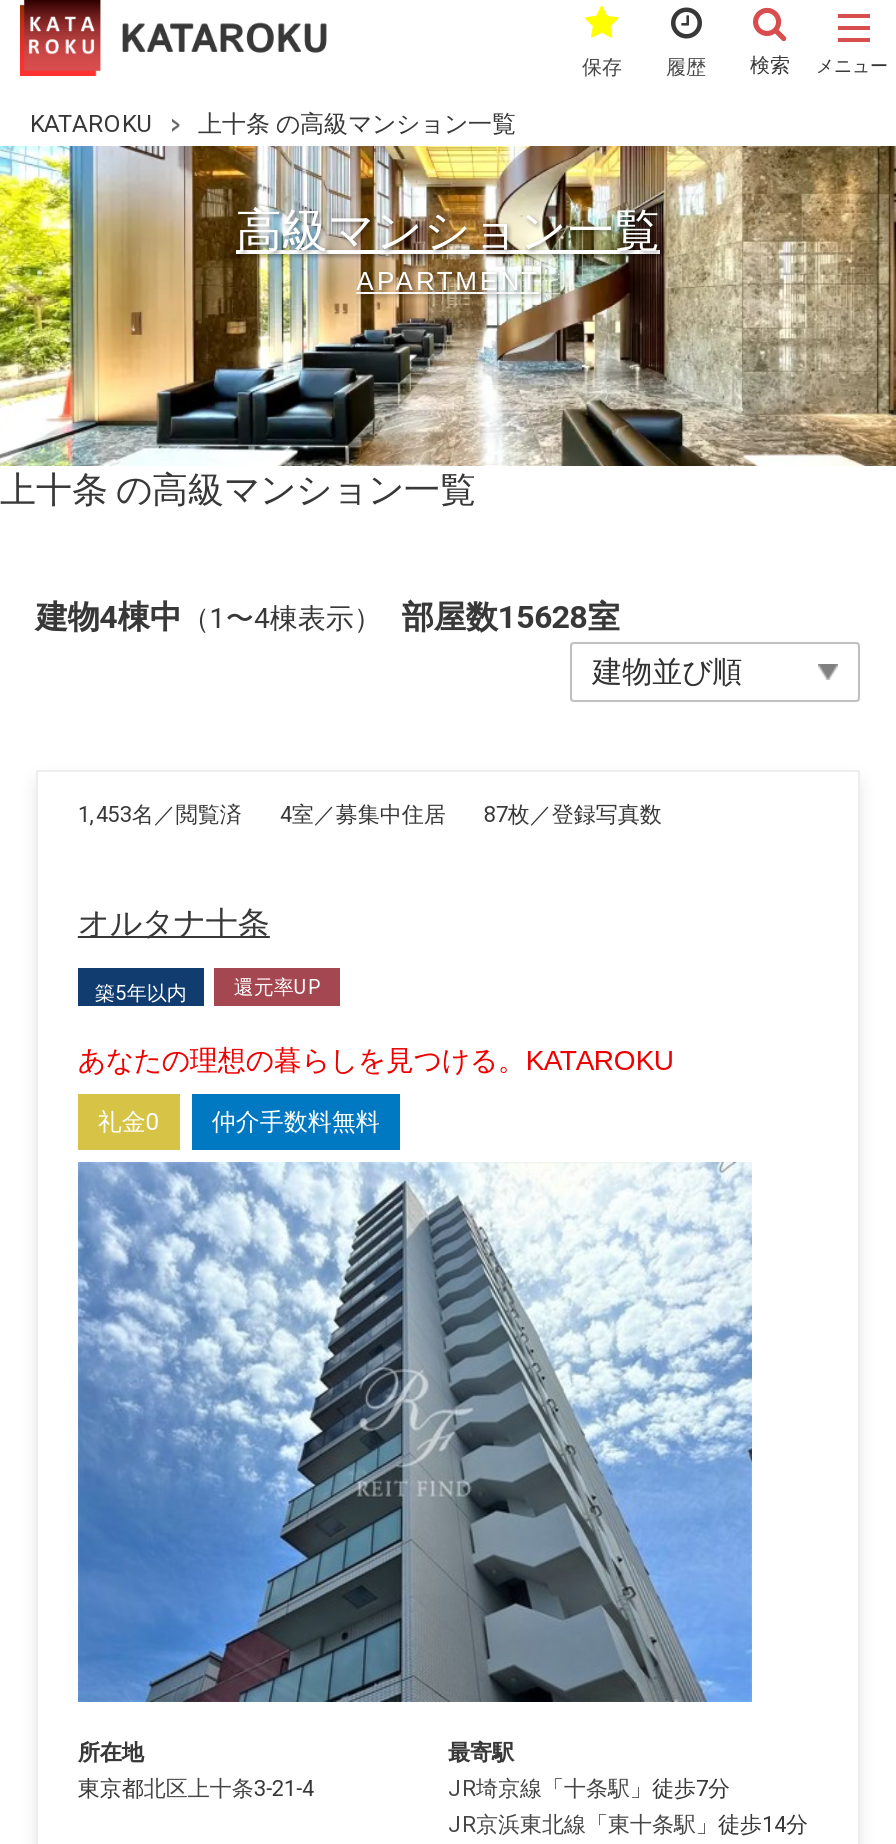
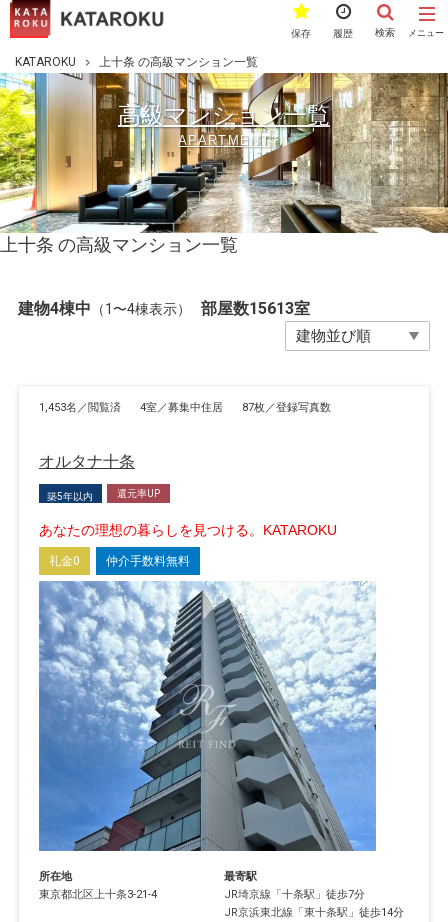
- 建物4棟中（1〜4棟表示） 部屋数15628室
+ 建物4棟中（1〜4棟表示） 部屋数15613室
